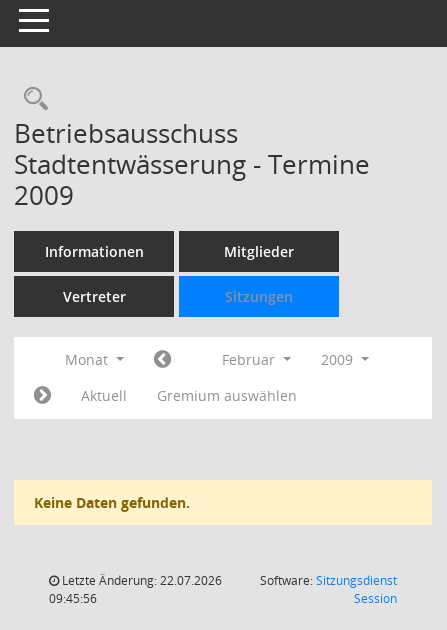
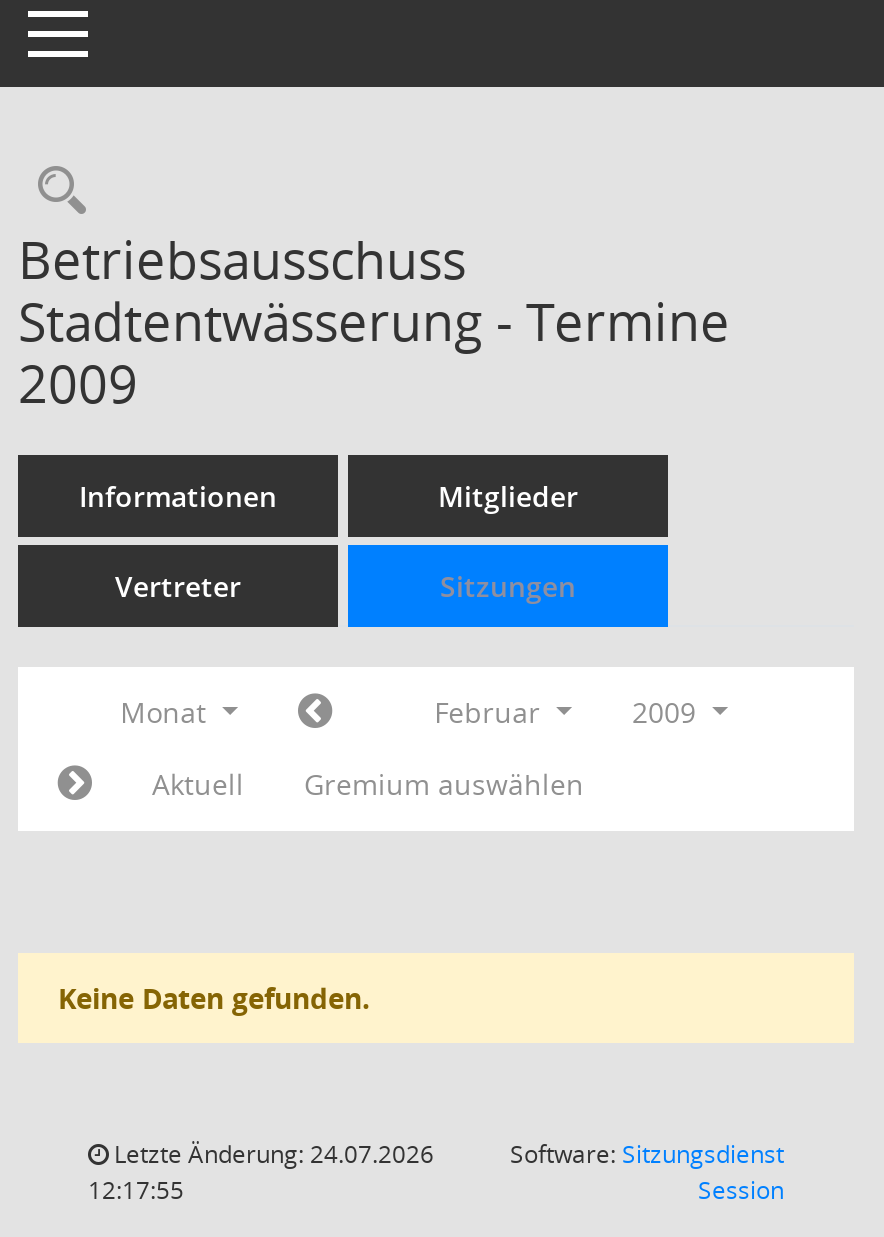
- Letzte Änderung: 22.07.2026
+ Letzte Änderung: 24.07.2026

- 09:45:56
+ 12:17:55
